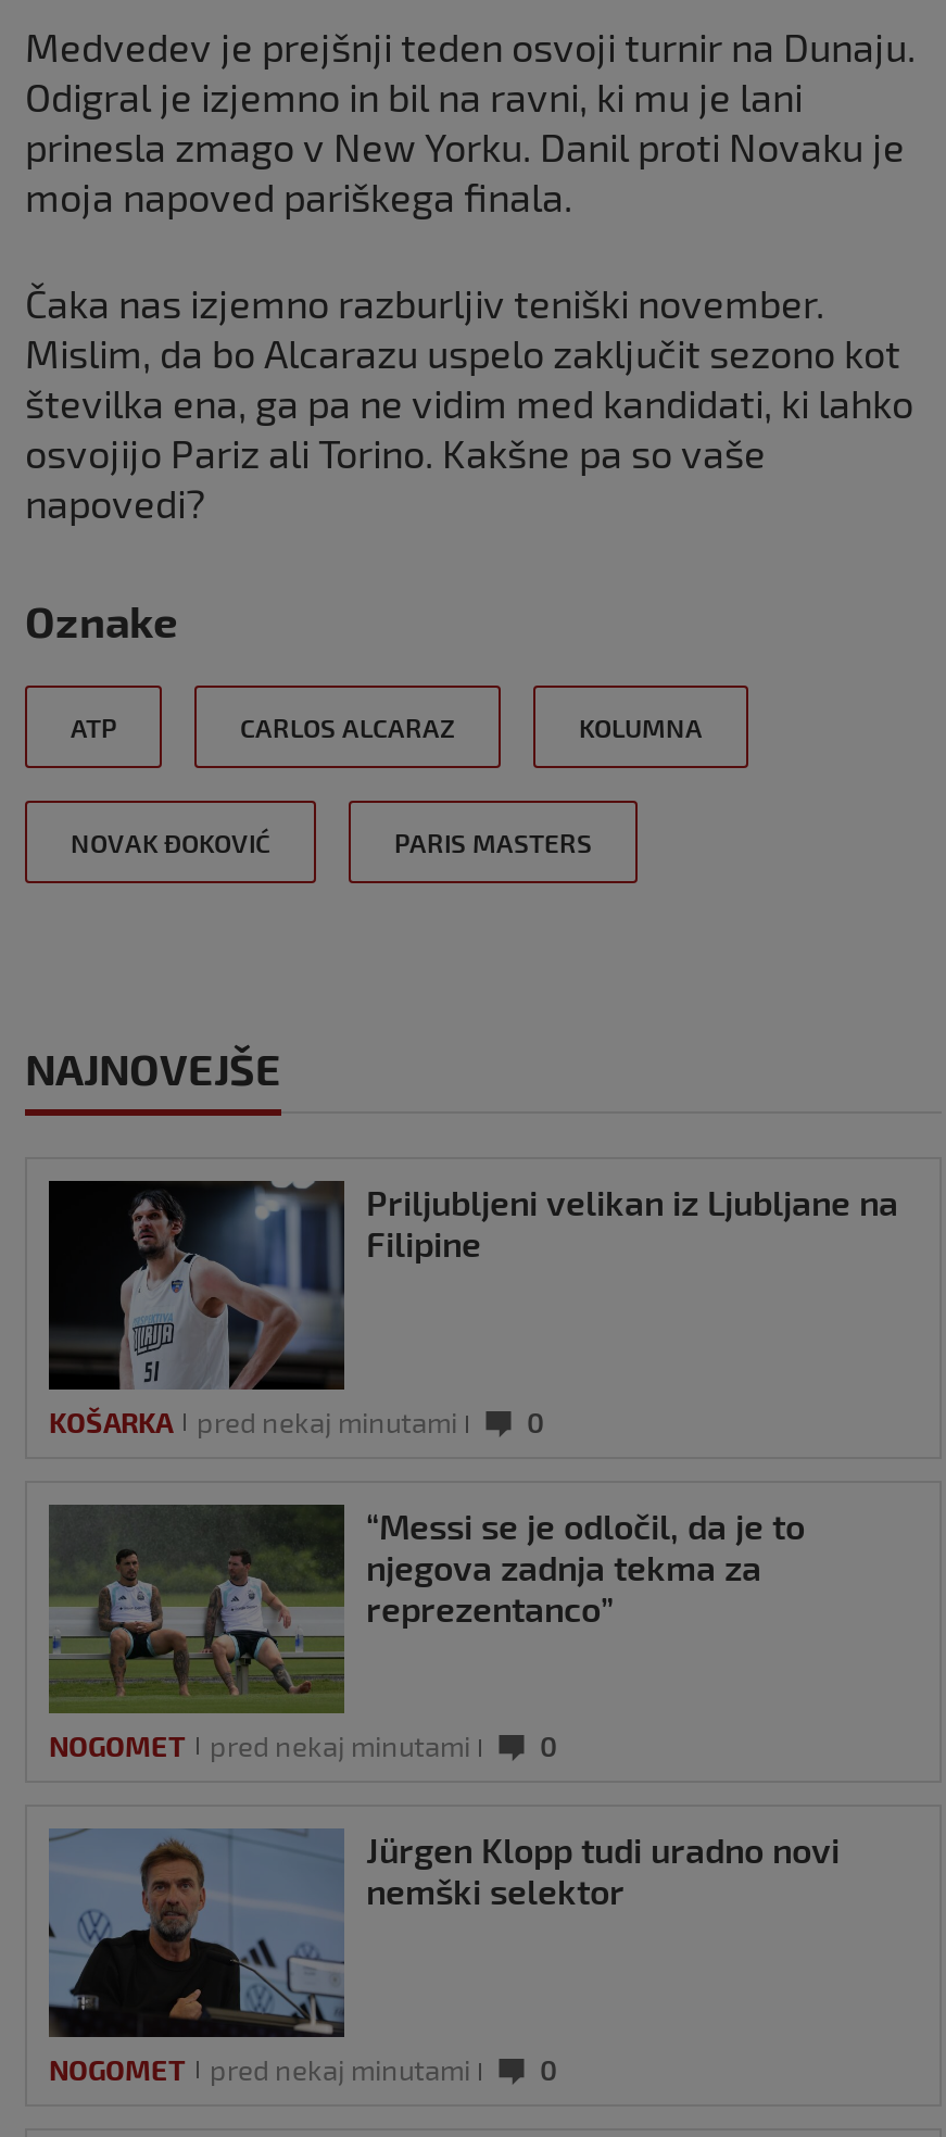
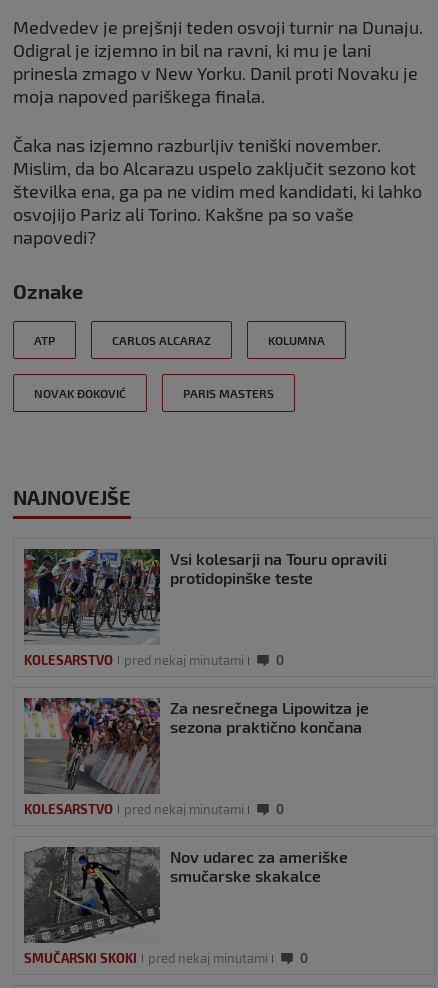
- [image]
- KOŠARKA
+ [image]
+ KOLESARSTVO

- Priljubljeni velikan iz Ljubljane na
- Filipine
+ Vsi kolesarji na Touru opravili
+ protidopinške teste

- [image]
- NOGOMET
+ [image]
+ KOLESARSTVO

- “Messi se je odločil, da je to
- njegova zadnja tekma za
- reprezentanco”
+ Za nesrečnega Lipowitza je
+ sezona praktično končana

- [image]
- NOGOMET
+ [image]
+ SMUČARSKI SKOKI

- Jürgen Klopp tudi uradno novi
- nemški selektor
+ Nov udarec za ameriške
+ smučarske skakalce
